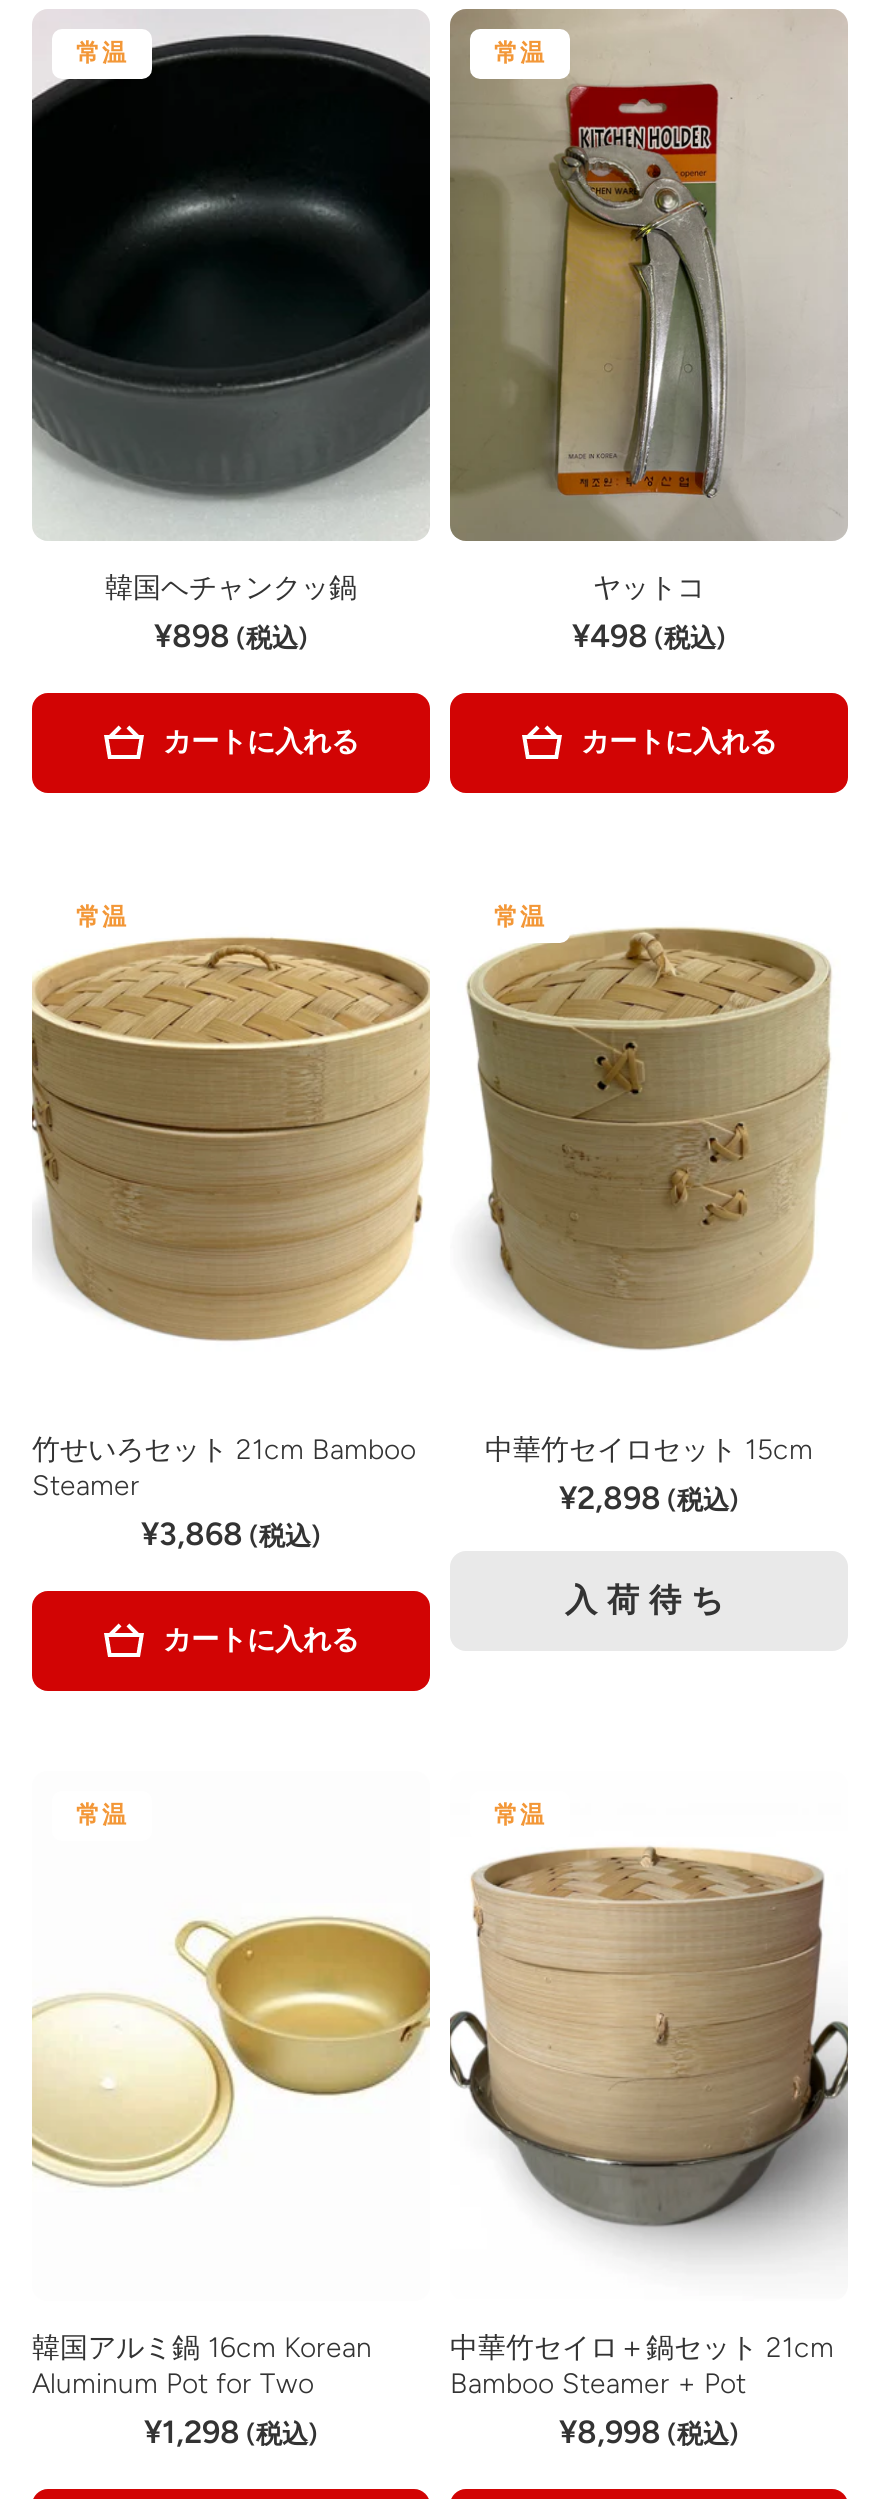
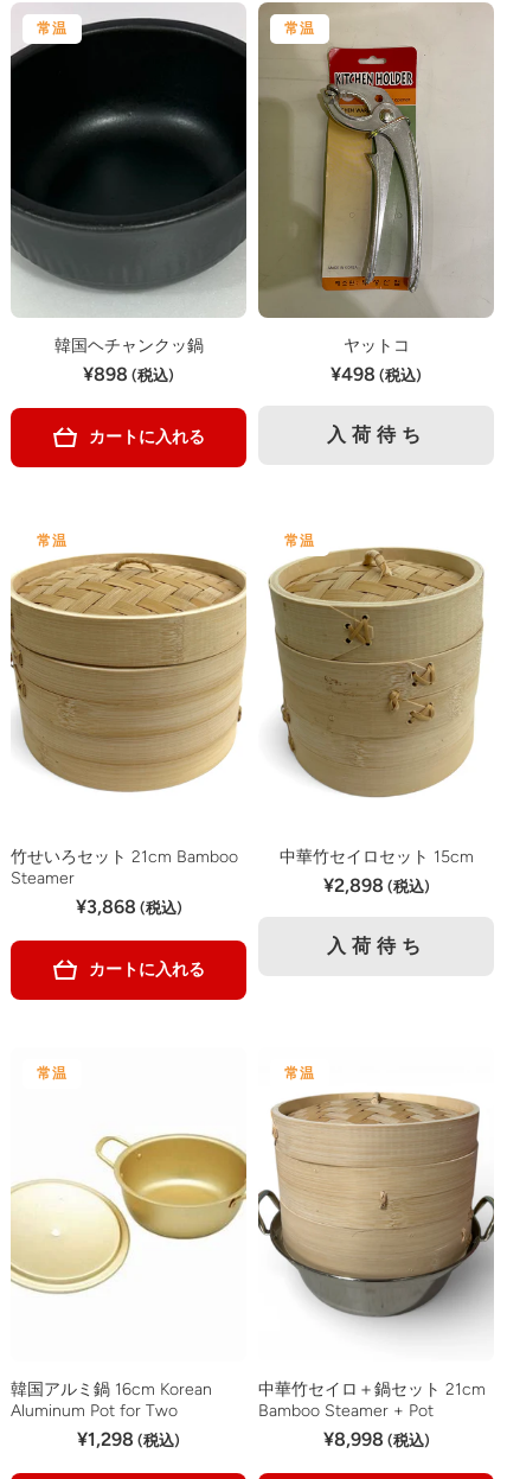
- カートに入れる
+ 入荷待ち
